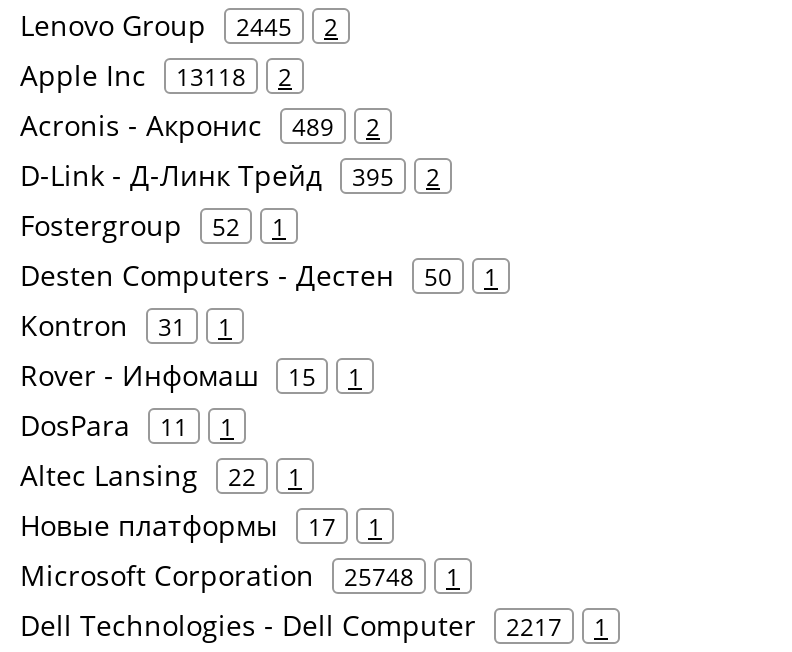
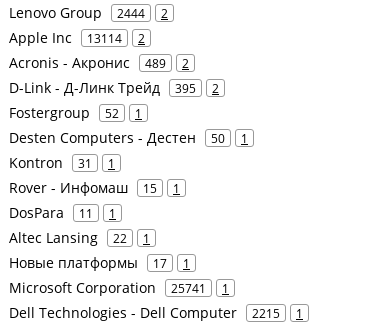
- Lenovo Group 2445 2
+ Lenovo Group 2444 2

- Apple Inc 13118 2
+ Apple Inc 13114 2

- Microsoft Corporation 25748 1
+ Microsoft Corporation 25741 1

- Dell Technologies - Dell Computer 2217 1
+ Dell Technologies - Dell Computer 2215 1
